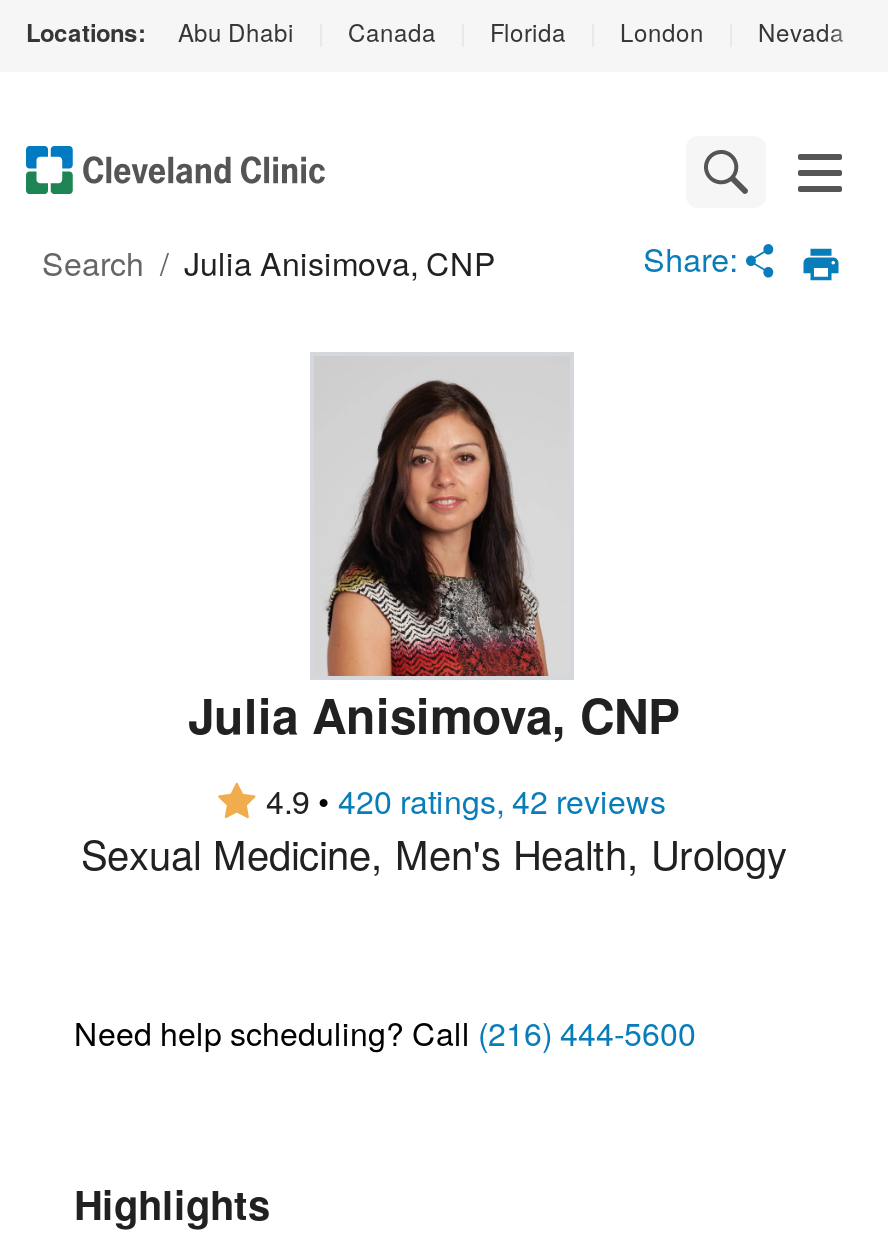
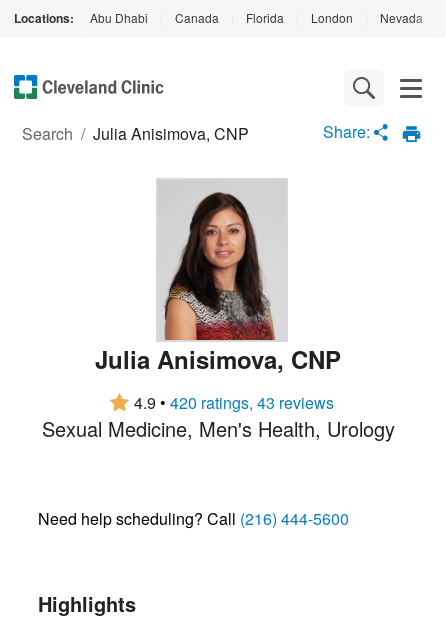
- 4.9 • 420 ratings, 42 reviews
+ 4.9 • 420 ratings, 43 reviews
